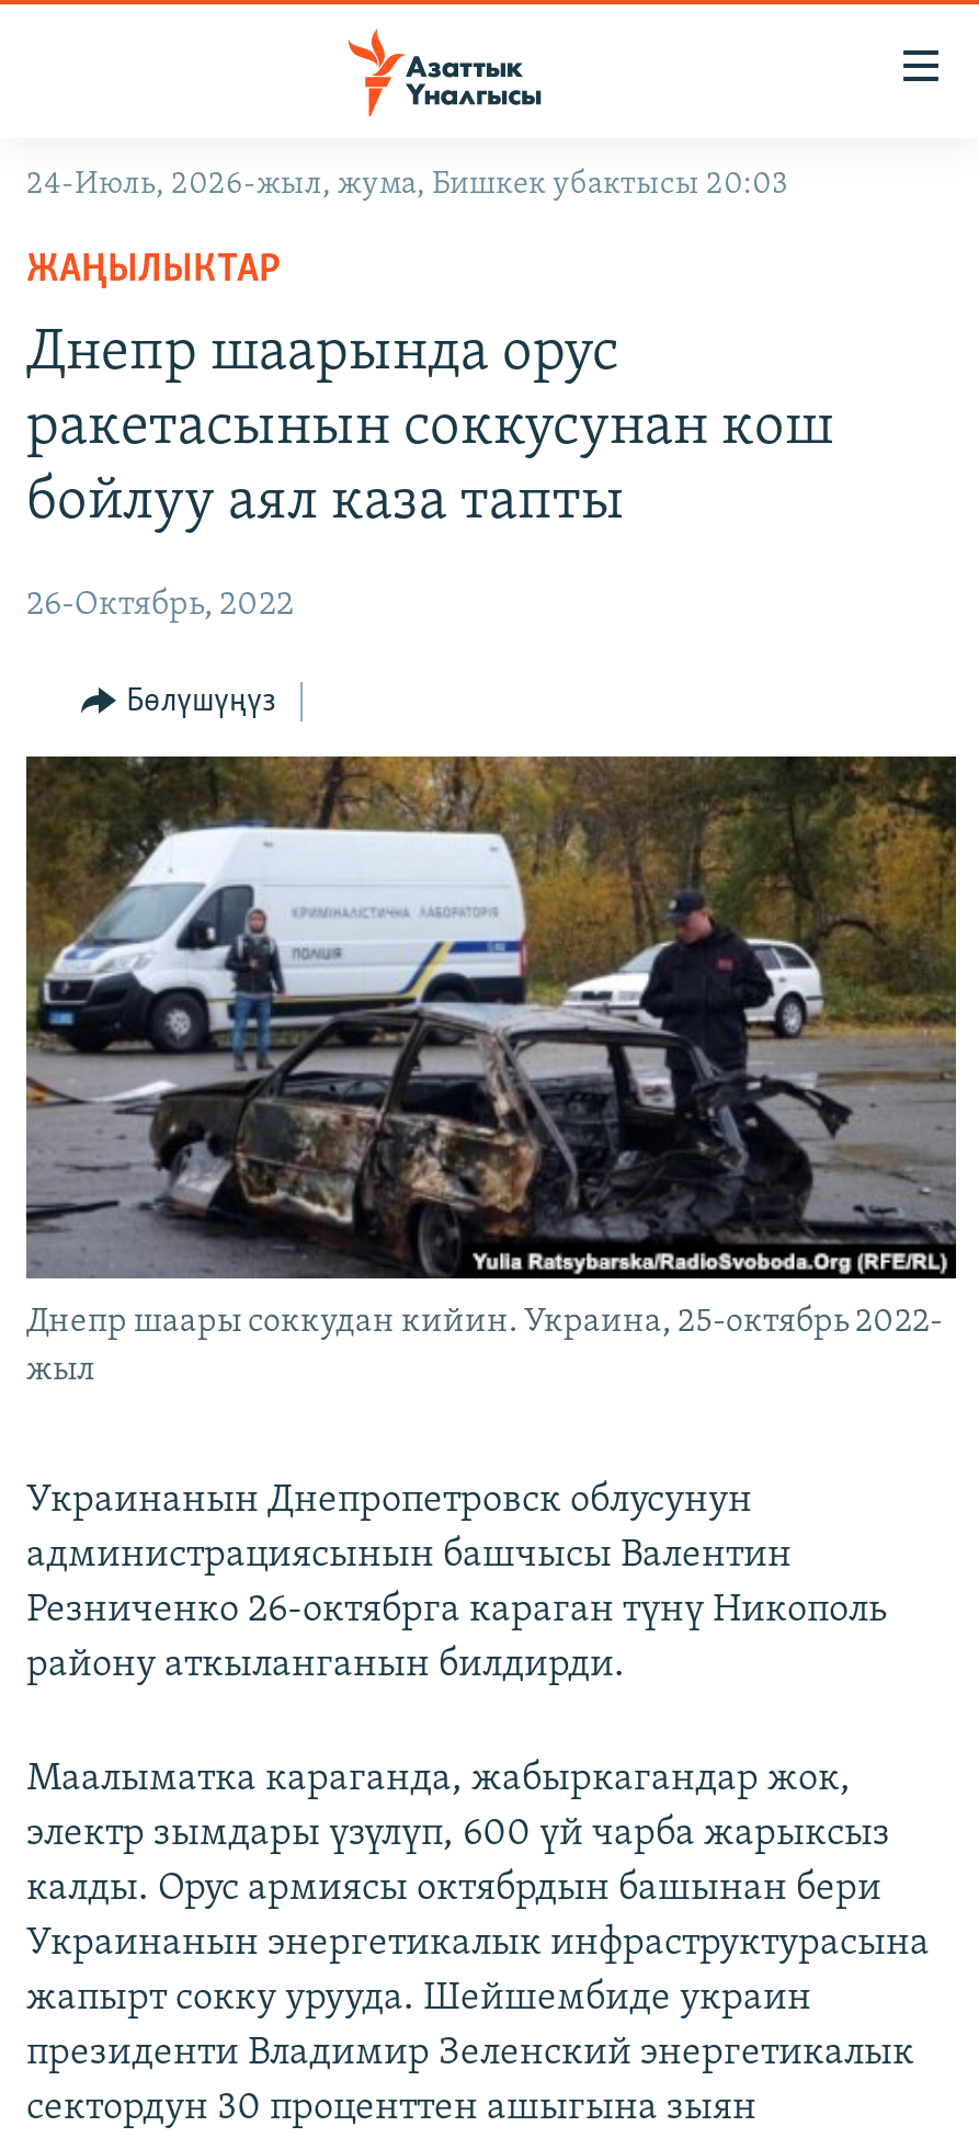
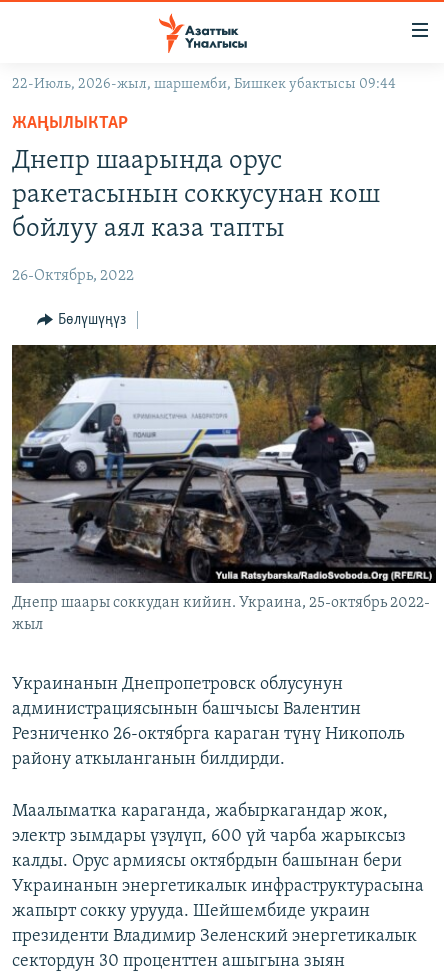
- 24-Июль, 2026-жыл, жума, Бишкек убактысы 20:03
+ 22-Июль, 2026-жыл, шаршемби, Бишкек убактысы 09:44
